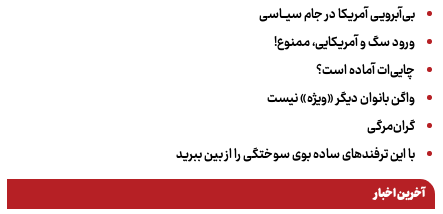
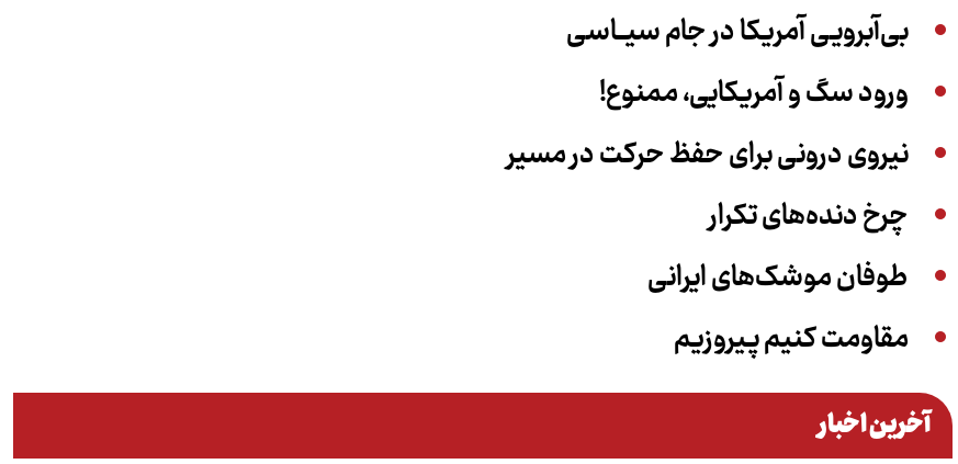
- چایی‌ات آماده است؟
- واگن بانوان دیگر «ویژه» نیست
- گران‌مرگی
- با این ترفندهای ساده بوی سوختگی را از بین ببرید
+ نیروی درونی برای حفظ حرکت در مسیر
+ چرخ دنده‌های تکرار
+ طوفان موشک‌های ایرانی
+ مقاومت کنیم پـیروزیم
